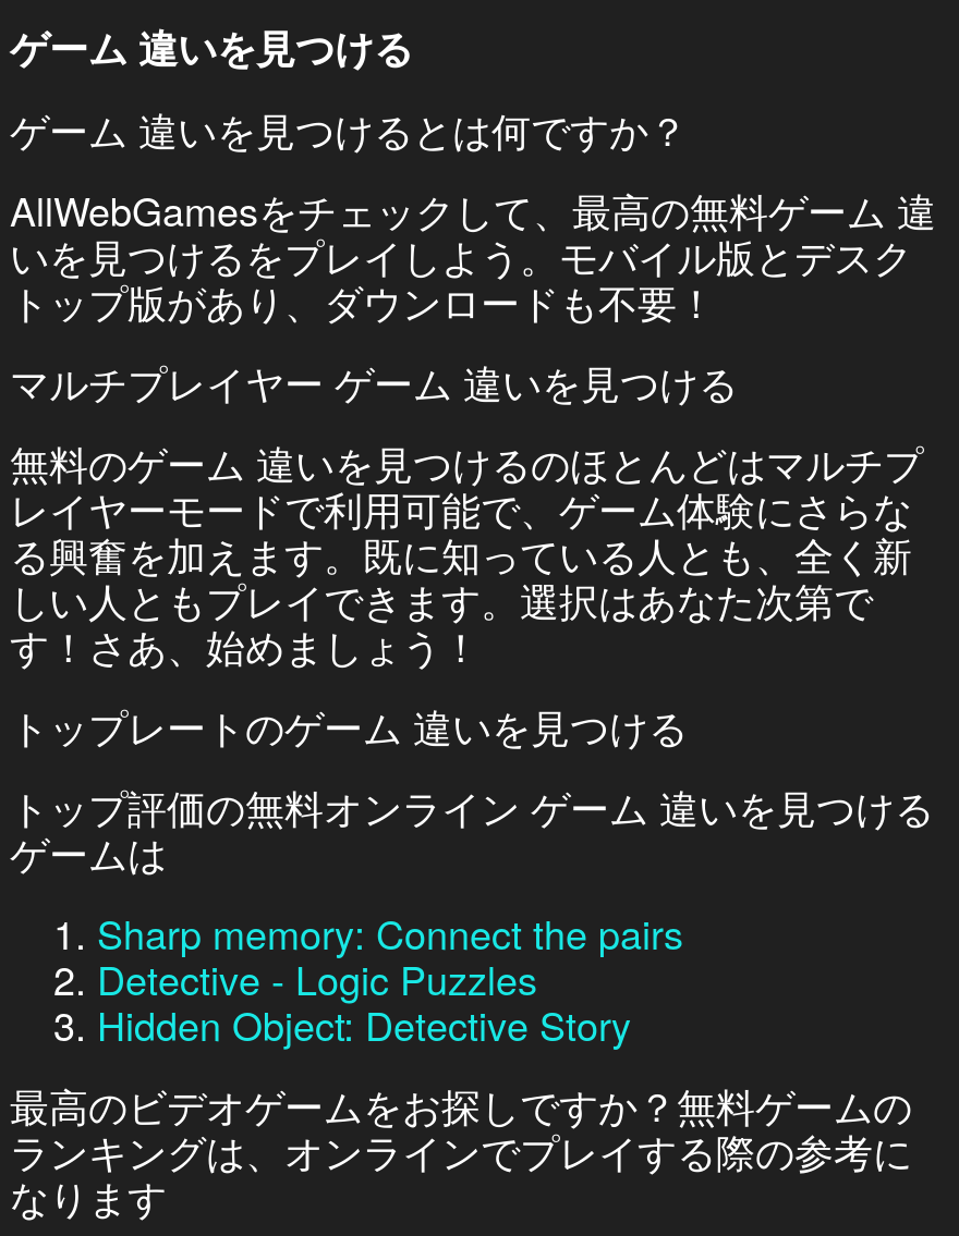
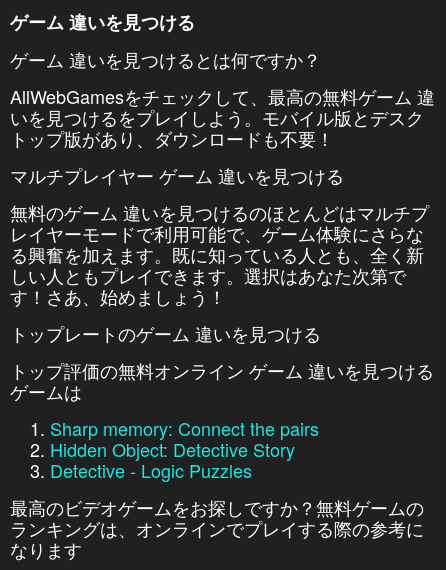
moved down: Detective - Logic Puzzles

moved up: Hidden Object: Detective Story
